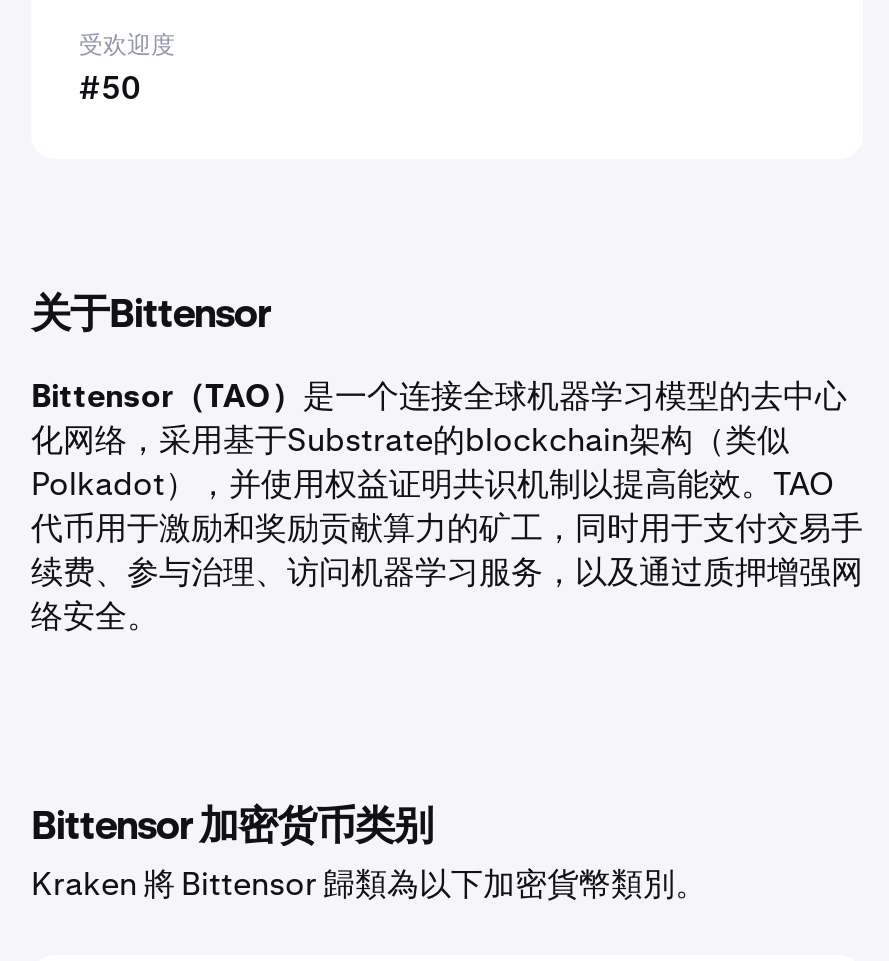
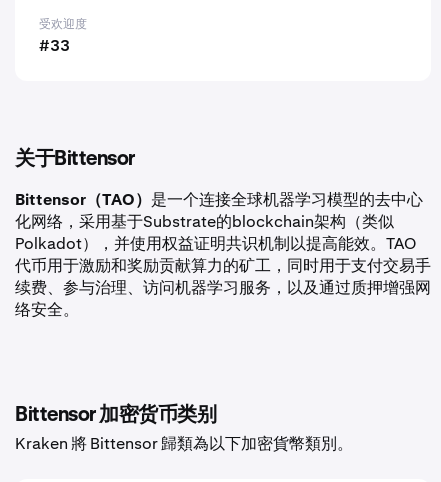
- #50
+ #33
